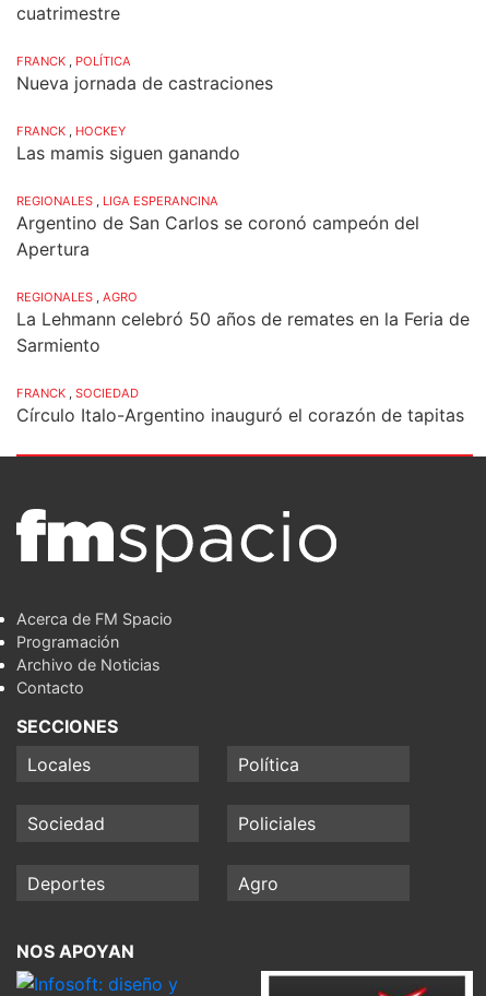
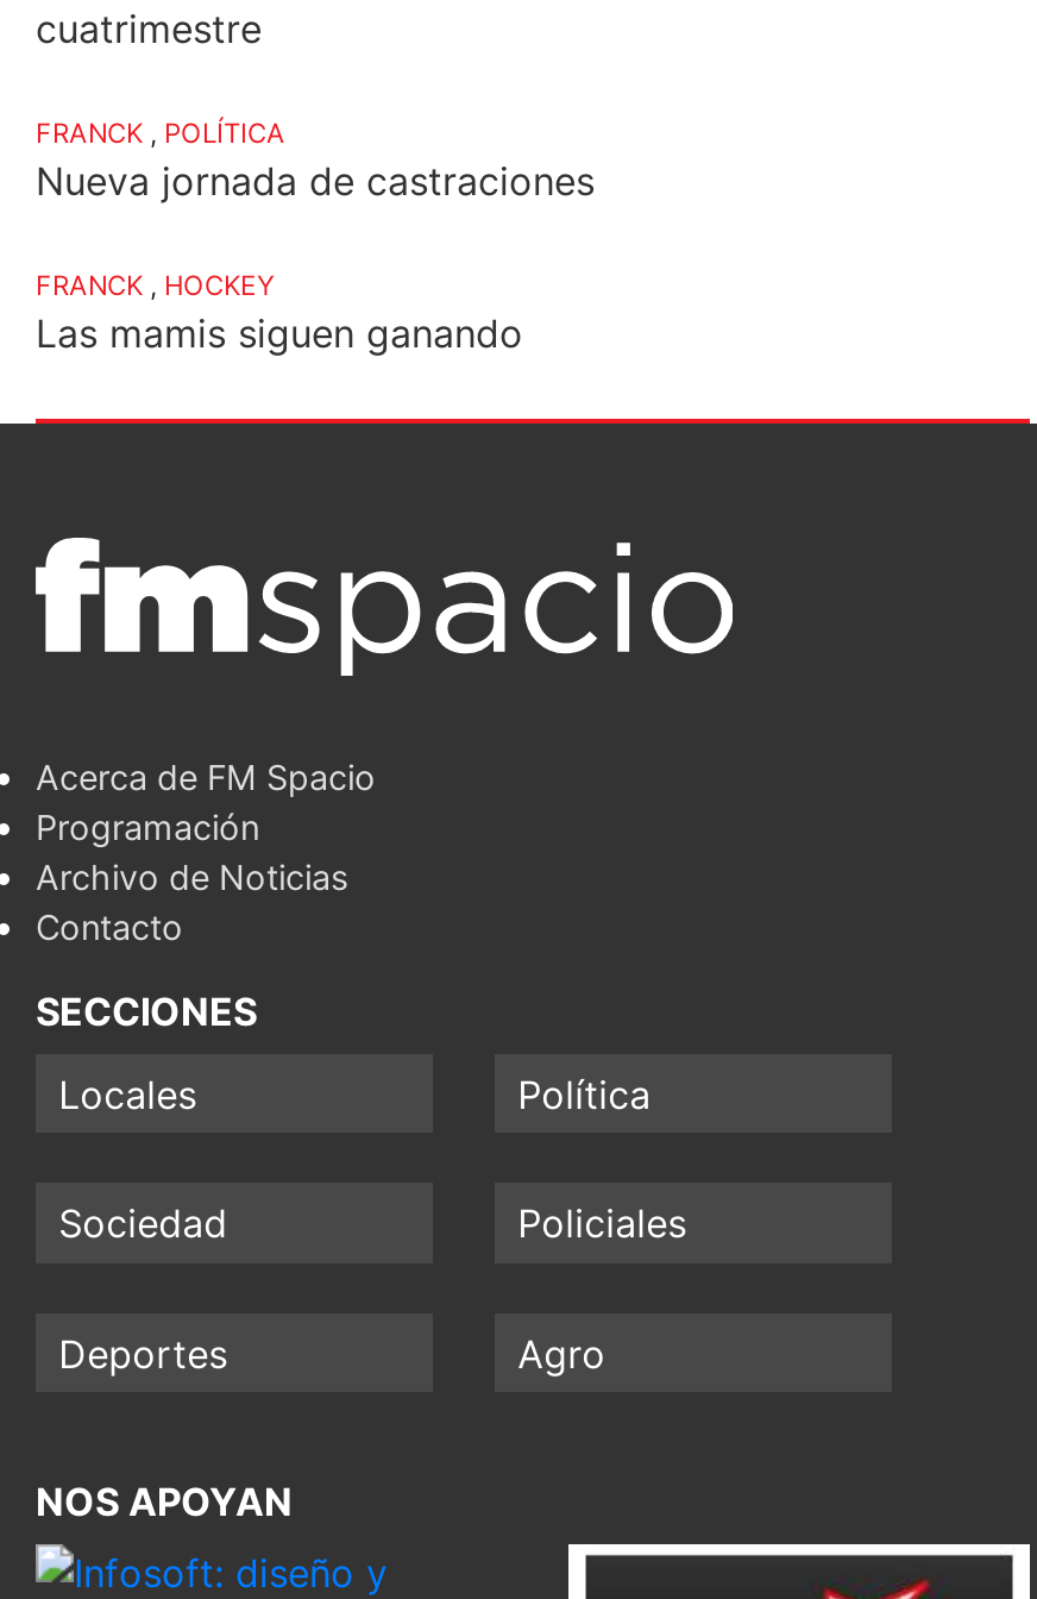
- REGIONALES , LIGA ESPERANCINA
- Argentino de San Carlos se coronó campeón del
- Apertura
- REGIONALES , AGRO
- La Lehmann celebró 50 años de remates en la Feria de
- Sarmiento
- FRANCK , SOCIEDAD
- Círculo Italo-Argentino inauguró el corazón de tapitas
